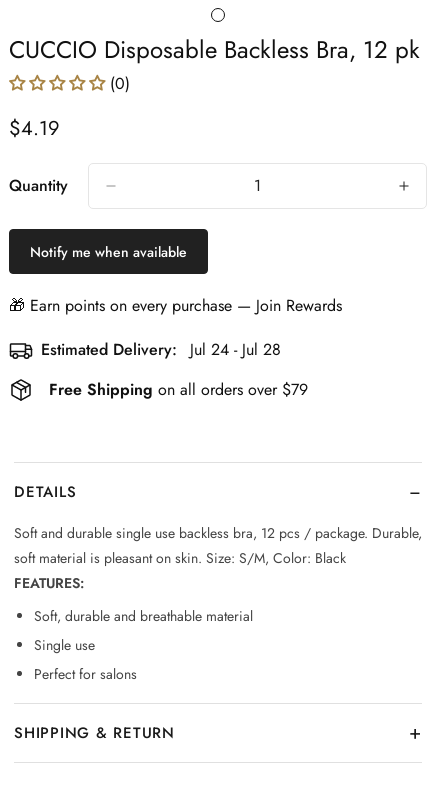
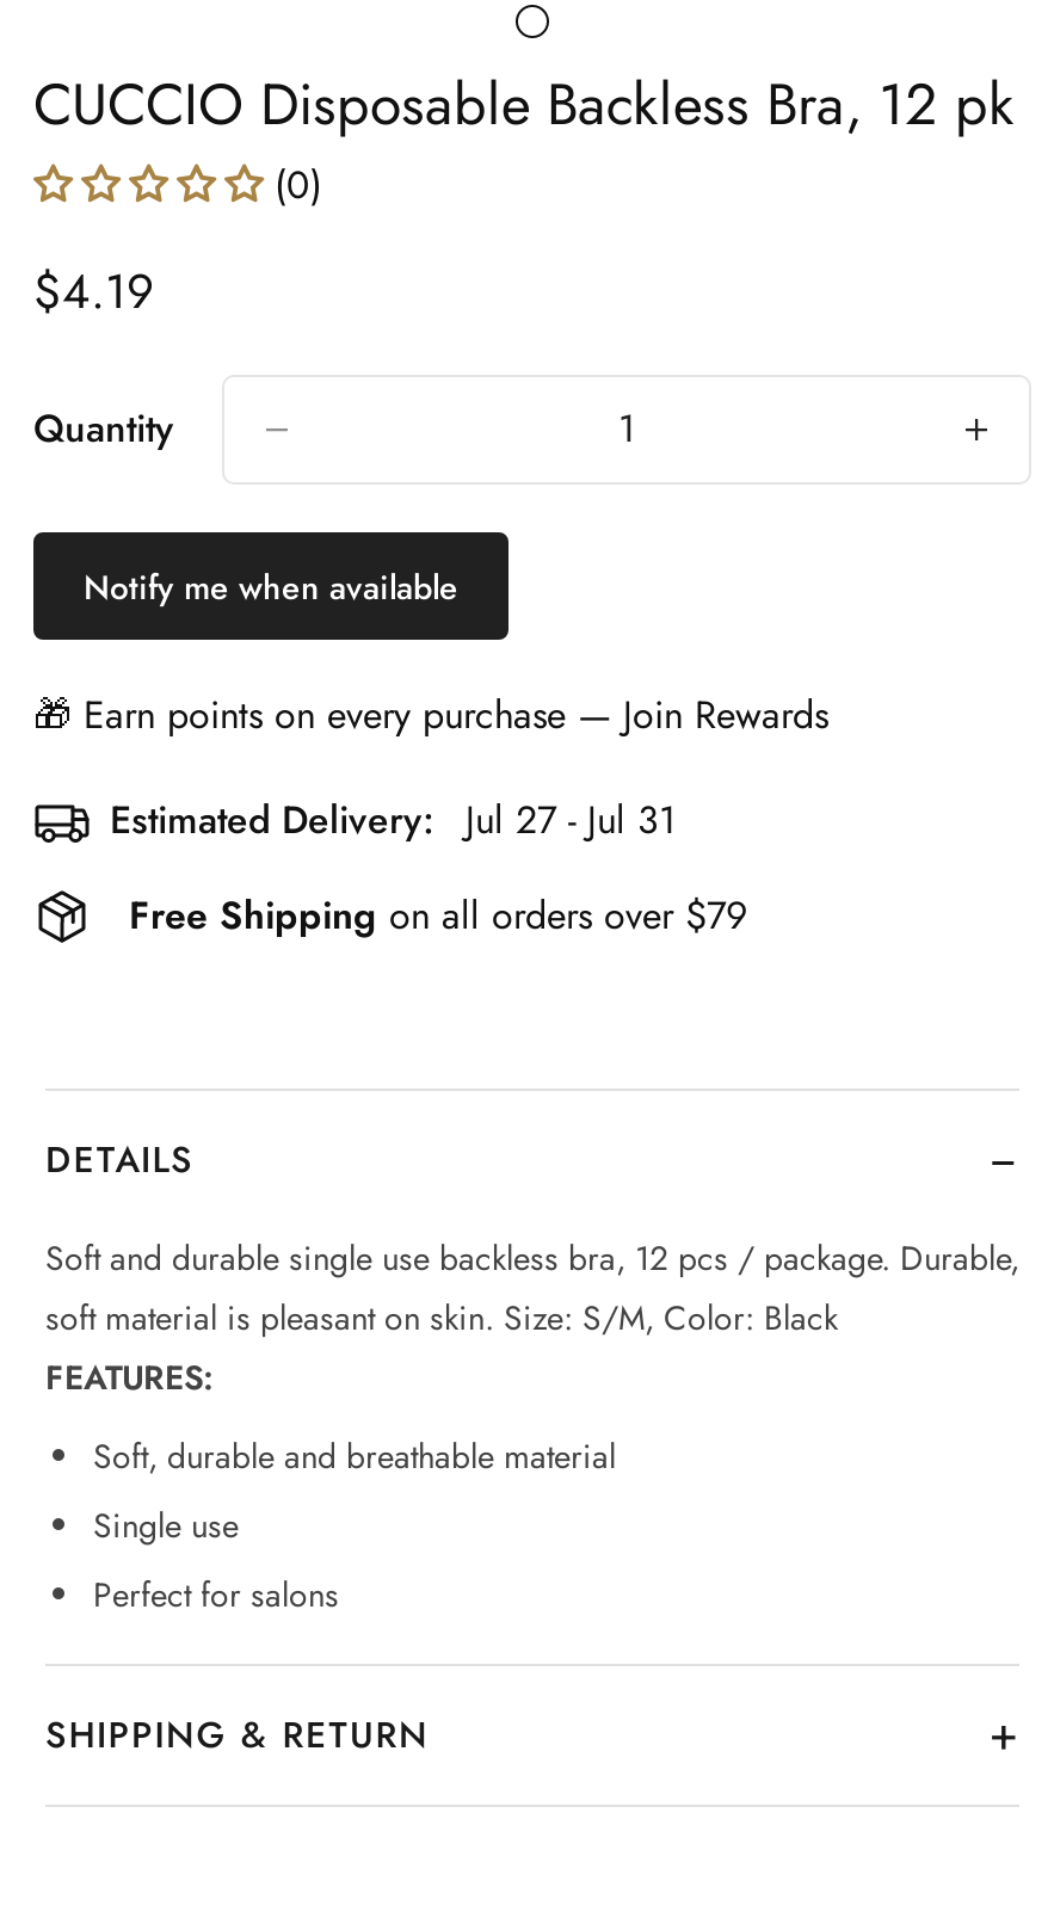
- Estimated Delivery: Jul 24 - Jul 28
+ Estimated Delivery: Jul 27 - Jul 31
